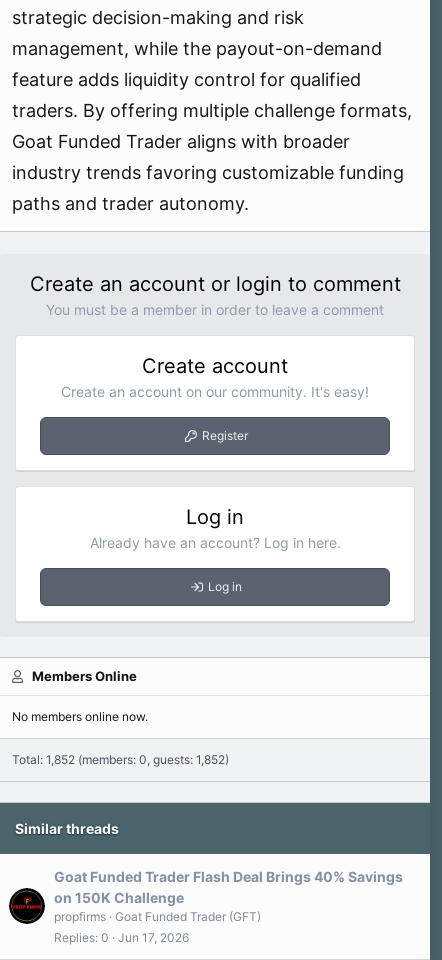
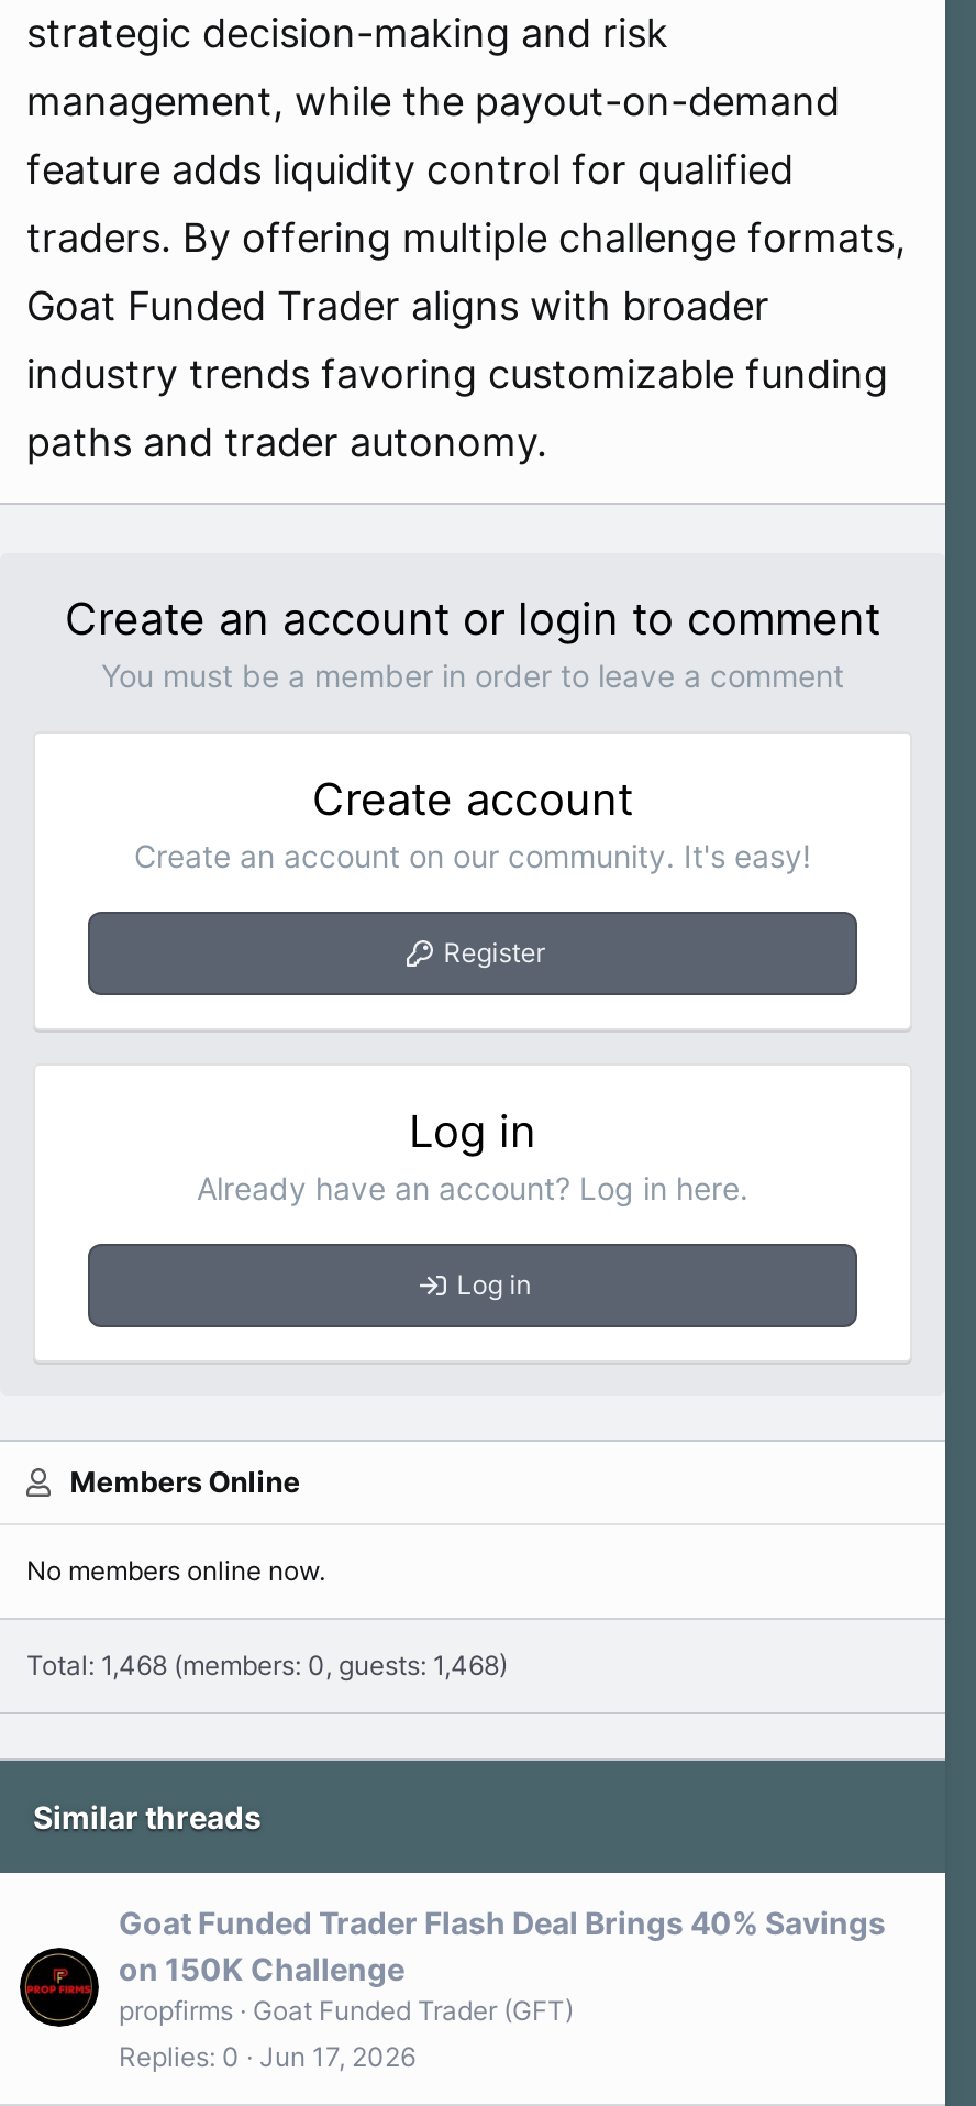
- Total: 1,852 (members: 0, guests: 1,852)
+ Total: 1,468 (members: 0, guests: 1,468)
